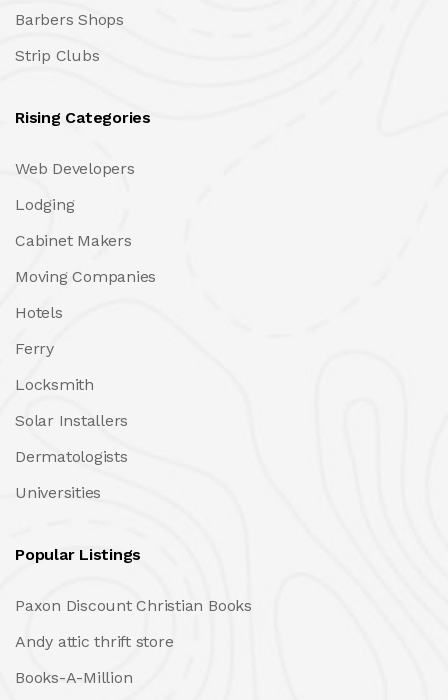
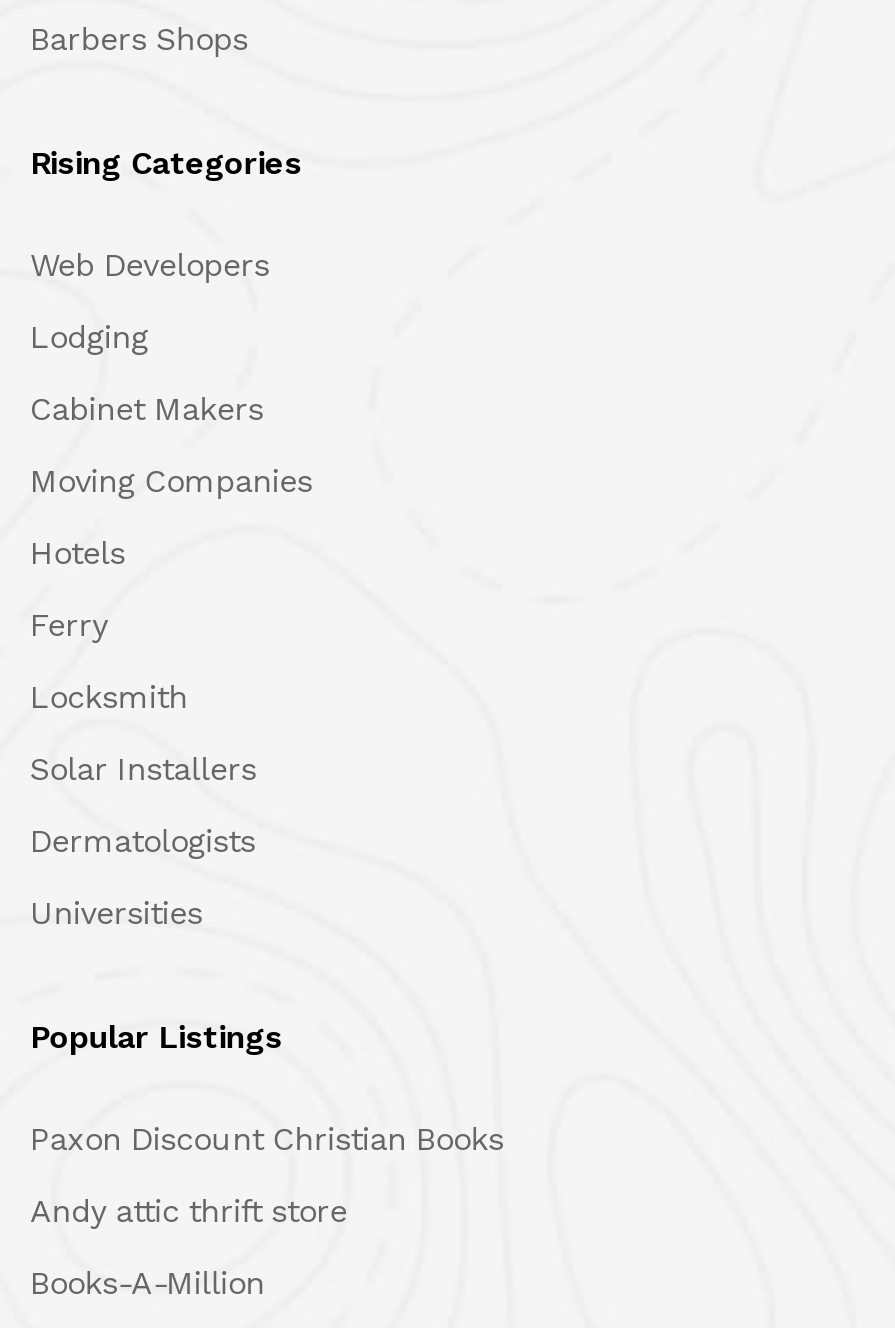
- Strip Clubs
